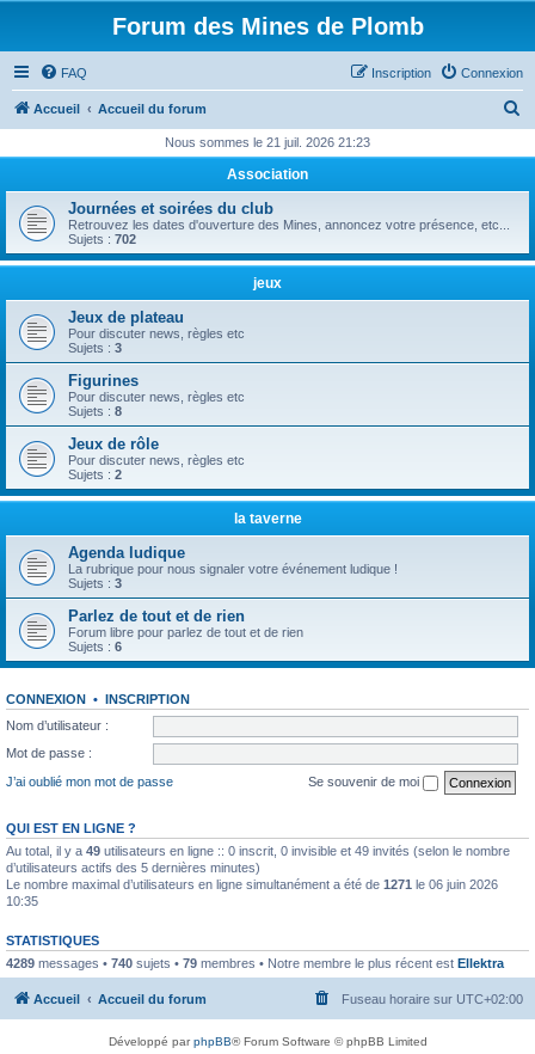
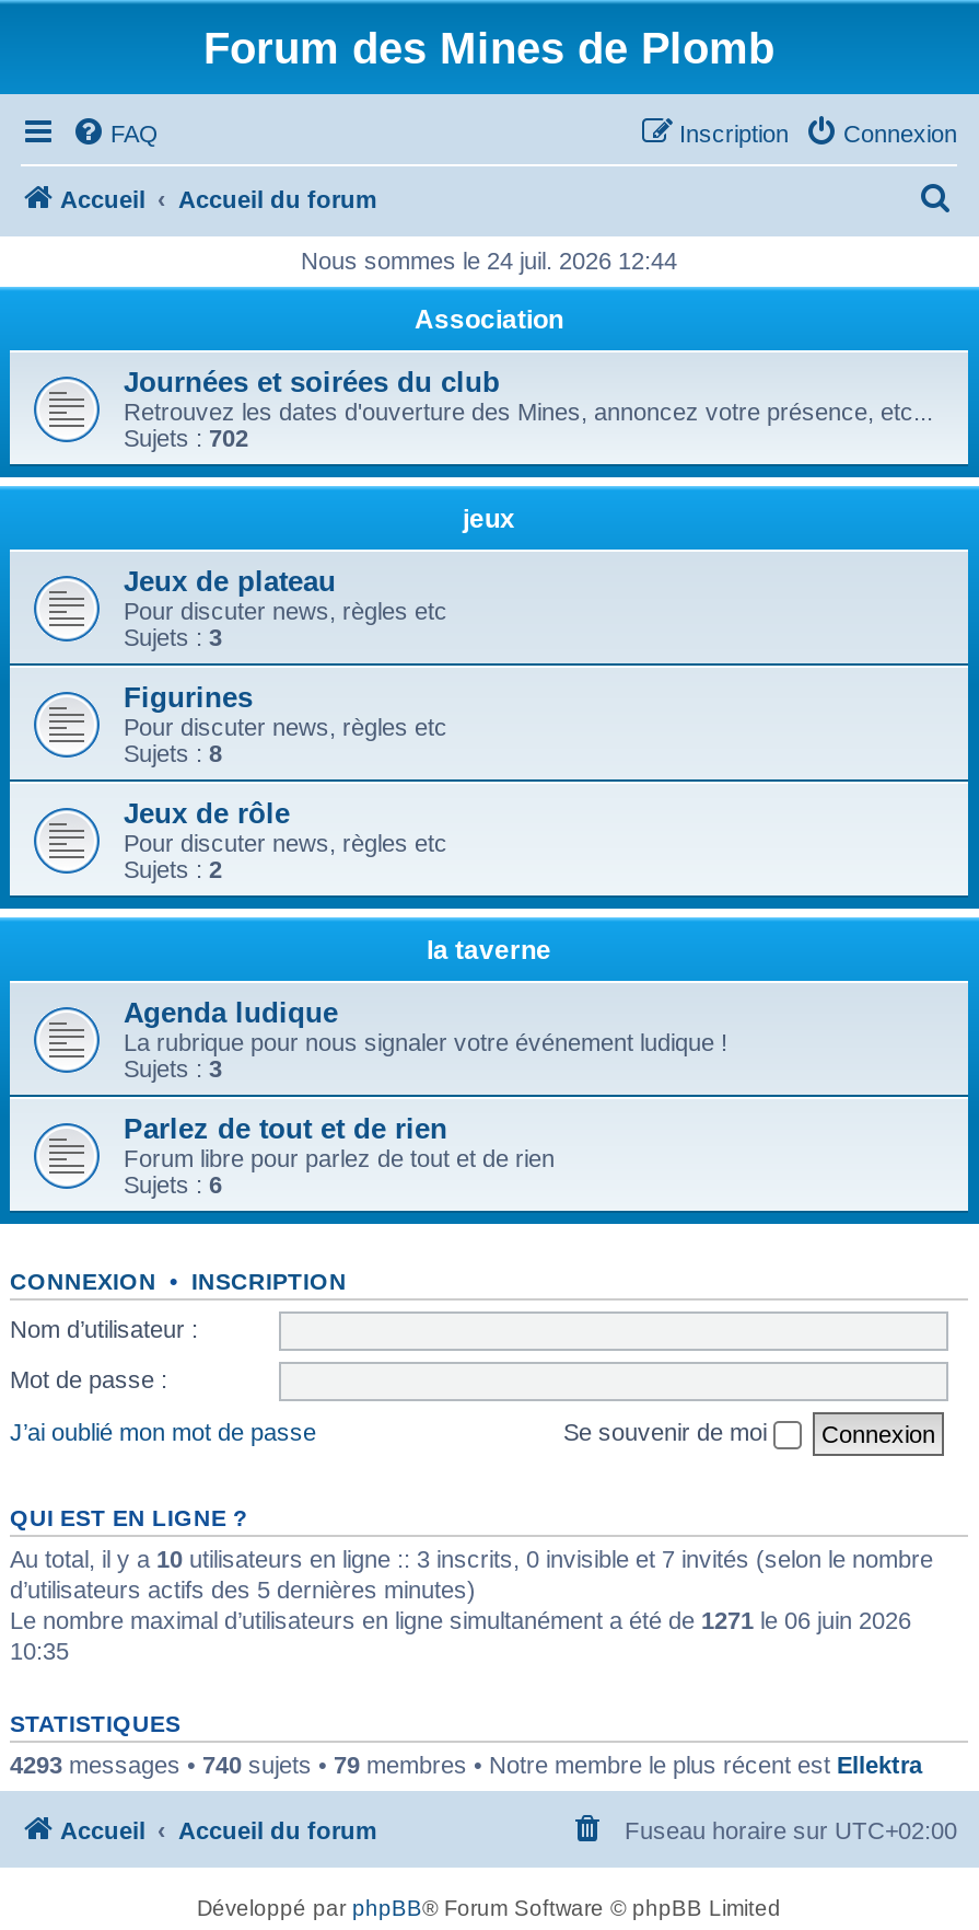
- Nous sommes le 21 juil. 2026 21:23
+ Nous sommes le 24 juil. 2026 12:44

- Au total, il y a 49 utilisateurs en ligne :: 0 inscrit, 0 invisible et 49 invités (selon le nombre
+ Au total, il y a 10 utilisateurs en ligne :: 3 inscrits, 0 invisible et 7 invités (selon le nombre

- 4289 messages • 740 sujets • 79 membres • Notre membre le plus récent est Ellektra
+ 4293 messages • 740 sujets • 79 membres • Notre membre le plus récent est Ellektra
